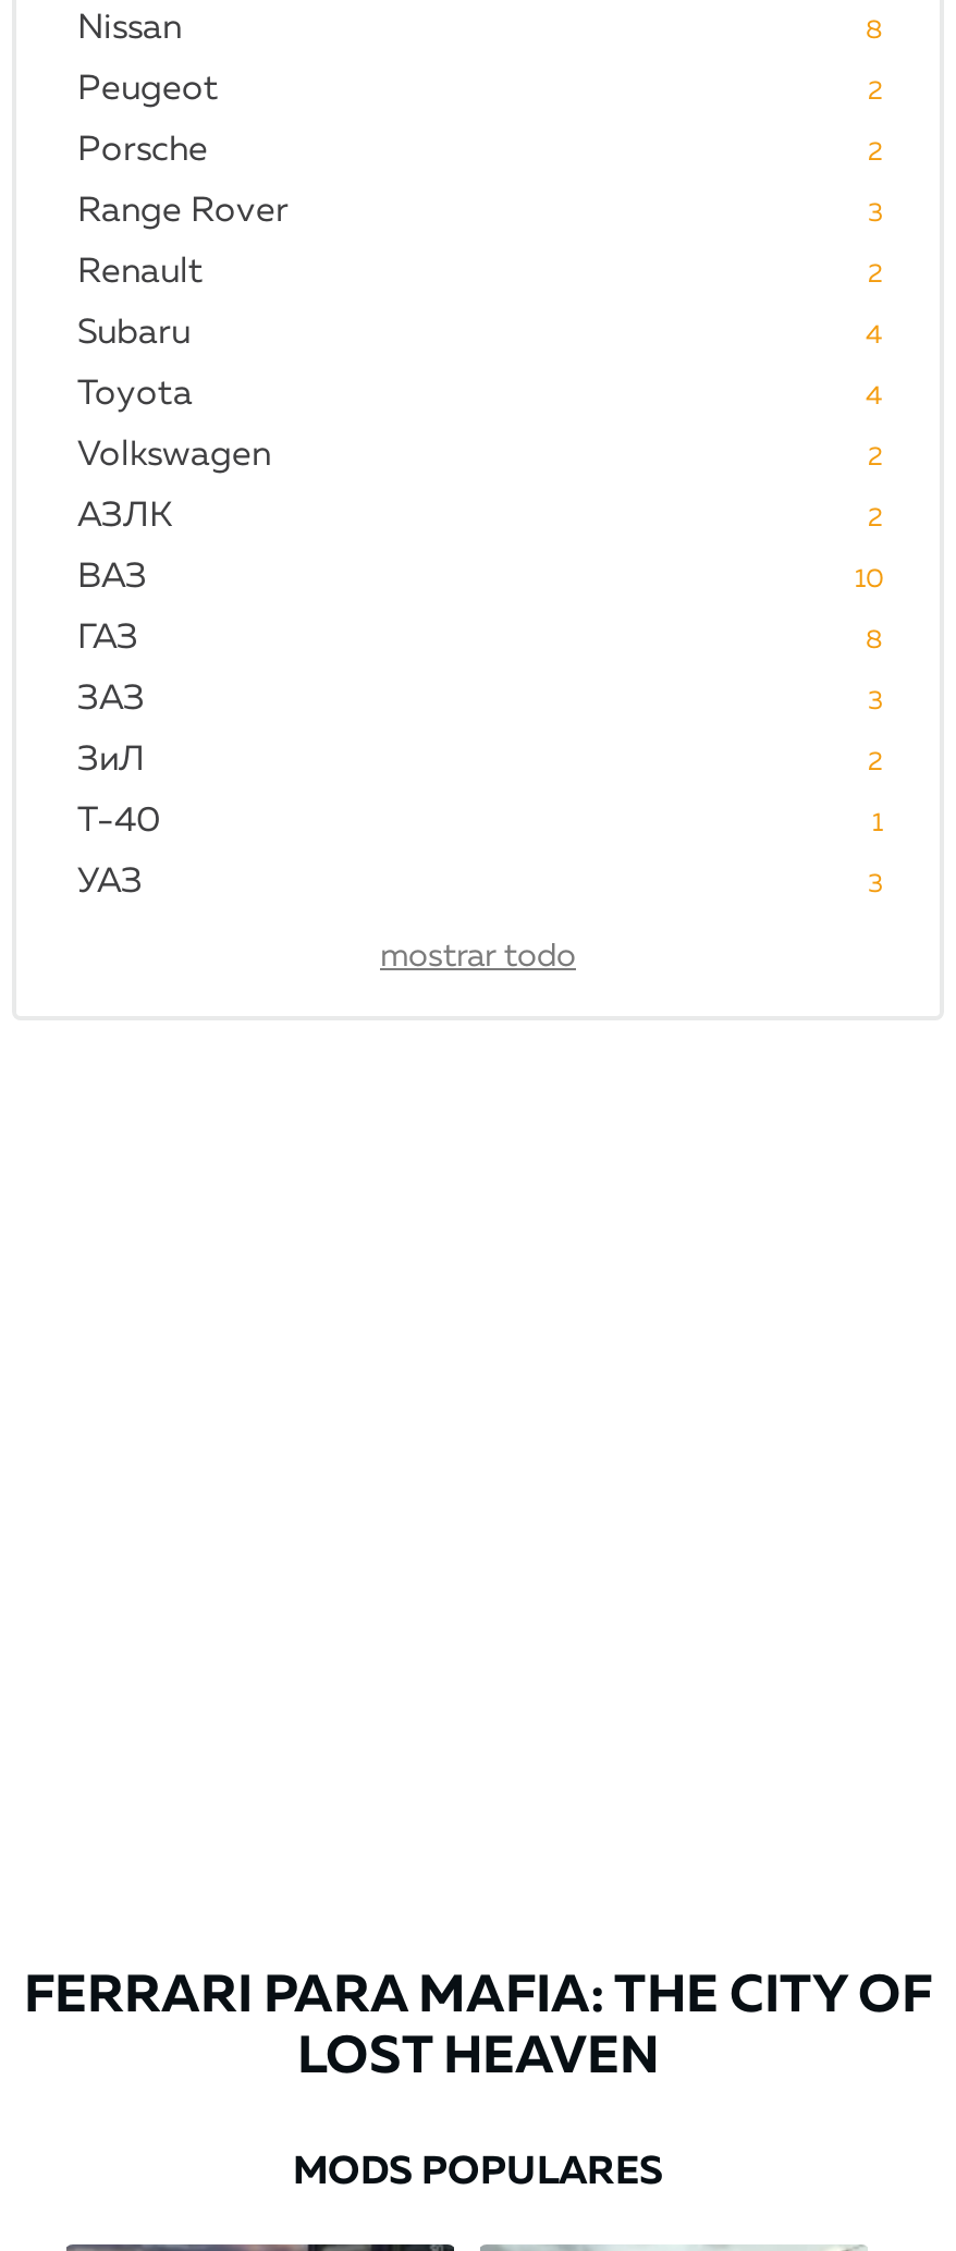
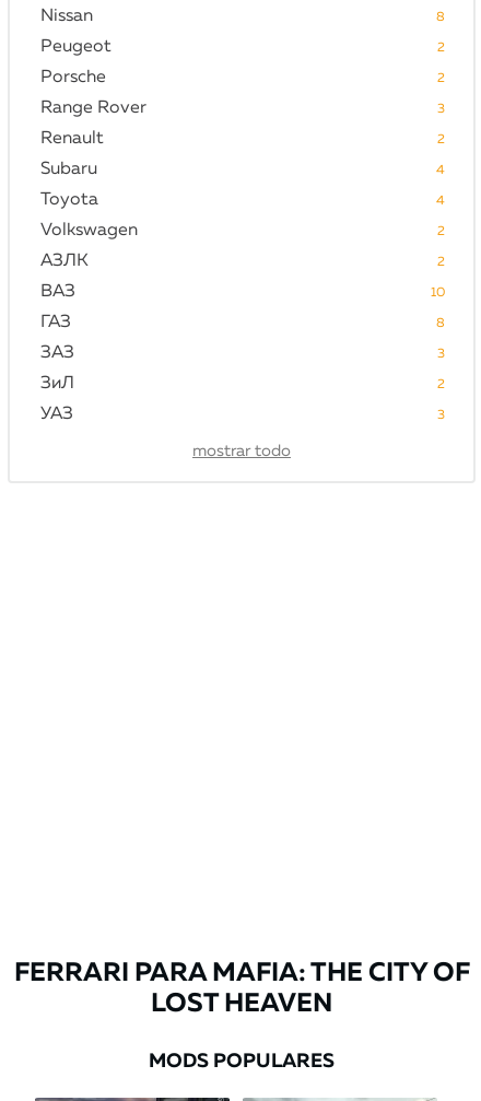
- Т-40
- 1
